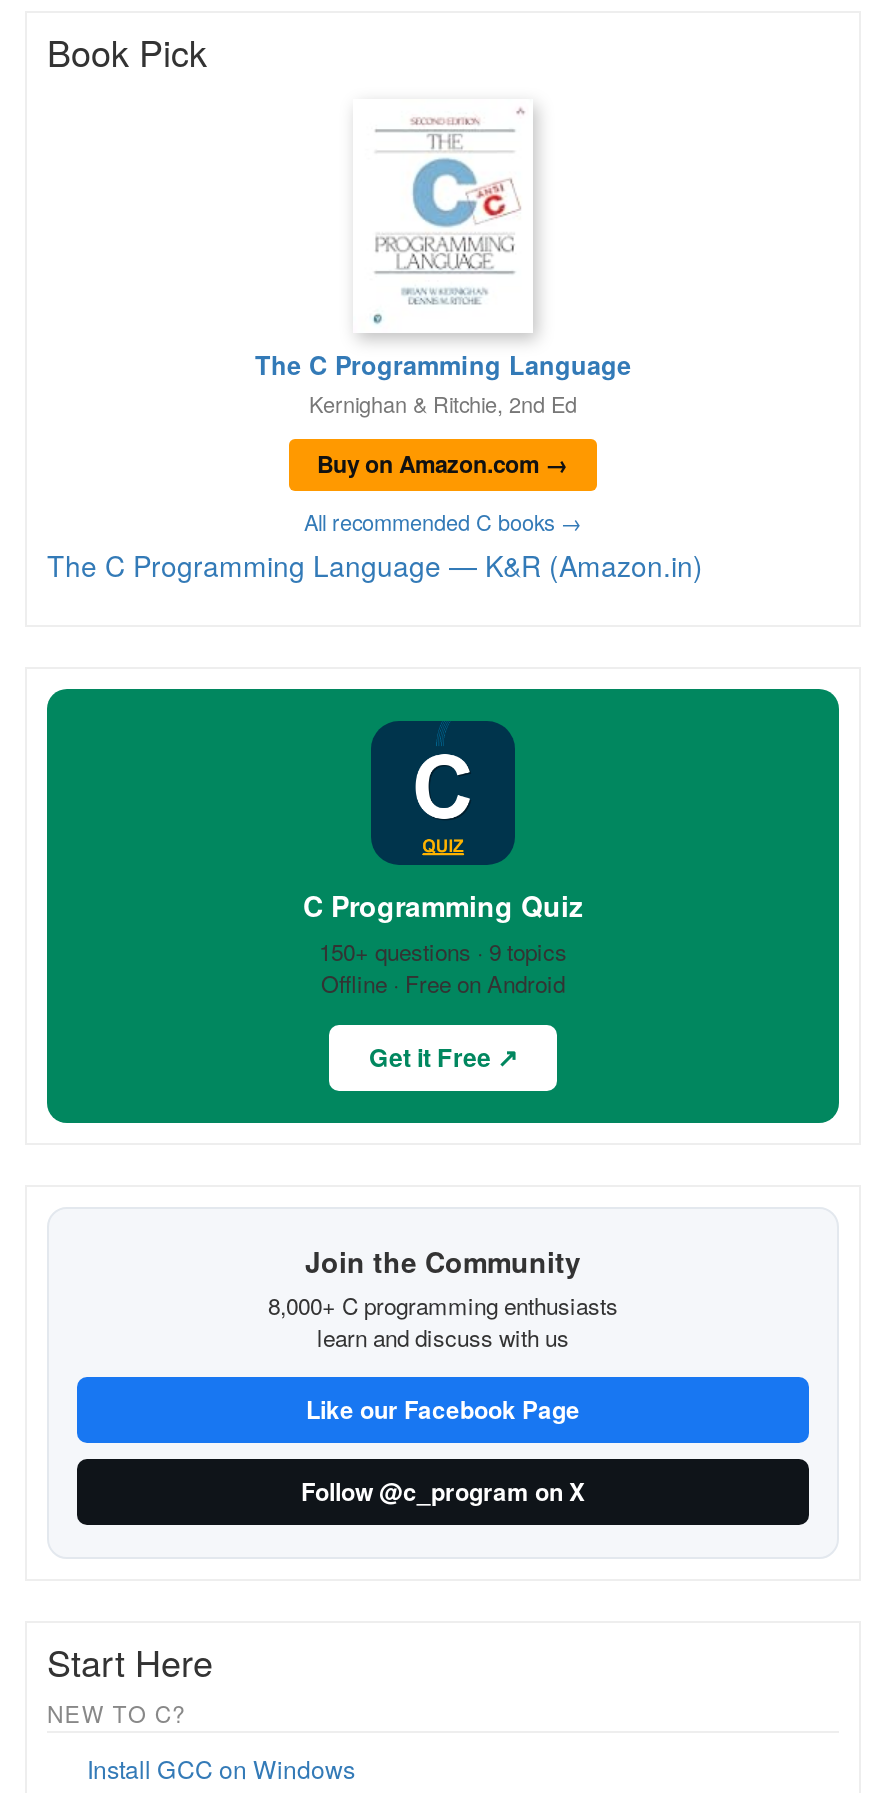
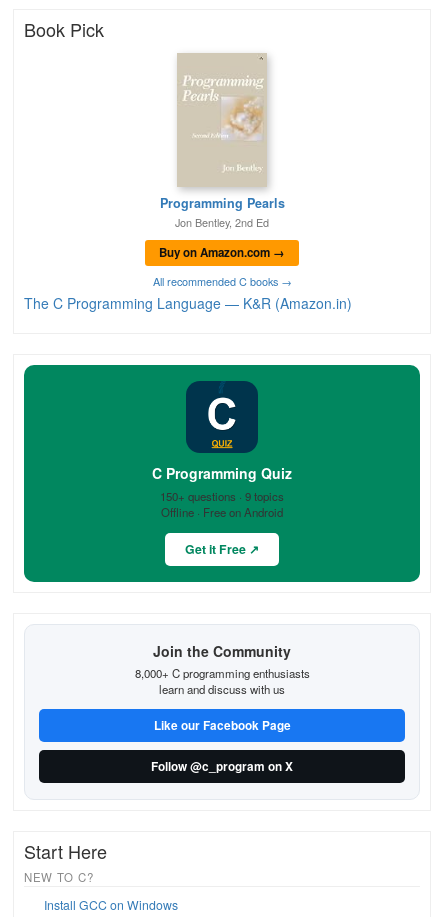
- [image]
- The C Programming Language
- Kernighan & Ritchie, 2nd Ed
+ [image]
+ Programming Pearls
+ Jon Bentley, 2nd Ed
